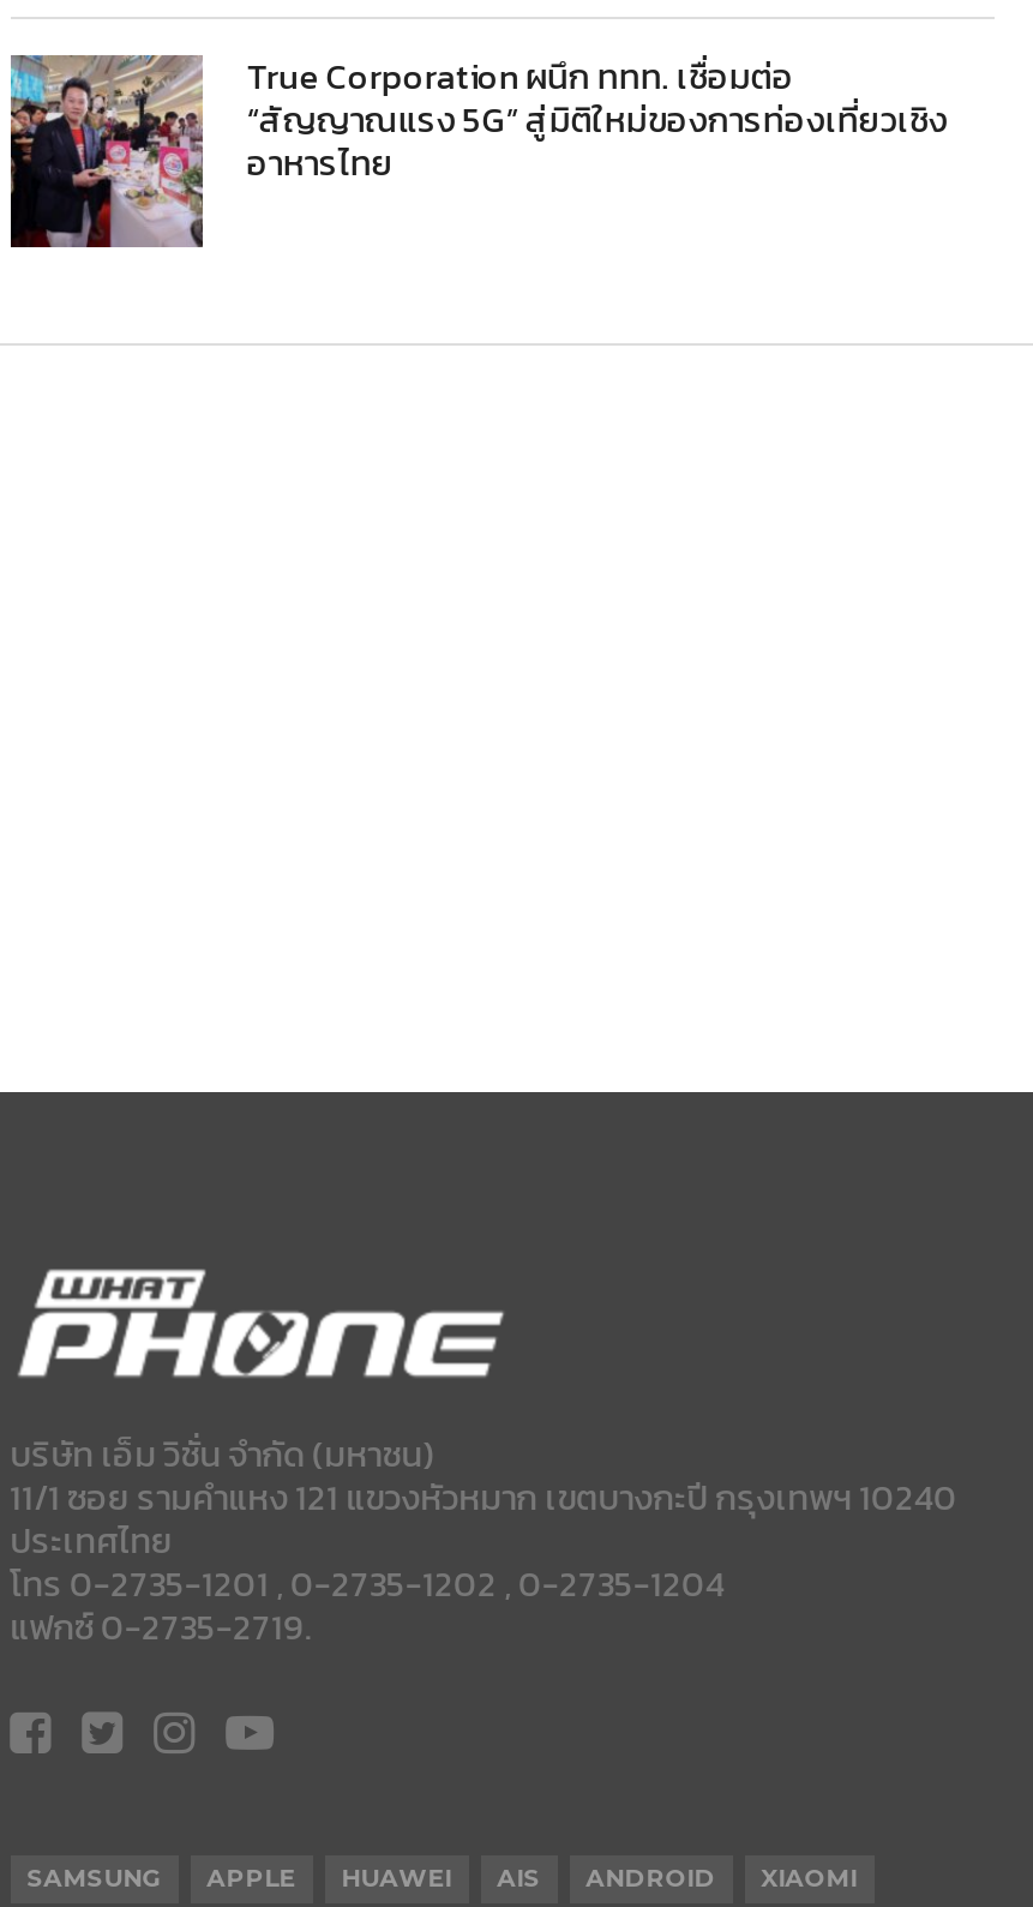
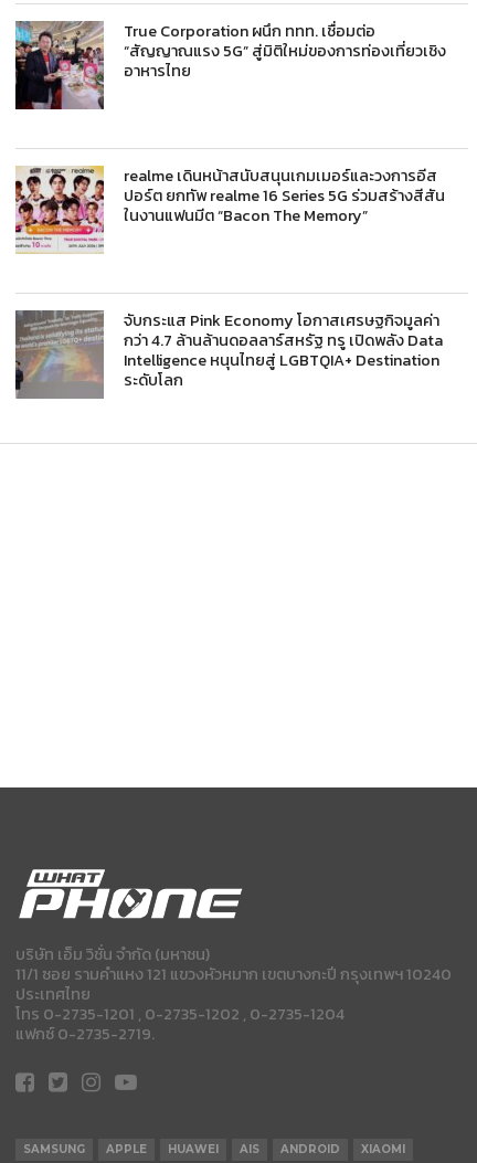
+ [image]
+ realme เดินหน้าสนับสนุนเกมเมอร์และวงการอีส
+ ปอร์ต ยกทัพ realme 16 Series 5G ร่วมสร้างสีสัน
+ ในงานแฟนมีต “Bacon The Memory”

+ [image]
+ จับกระแส Pink Economy โอกาสเศรษฐกิจมูลค่า
+ กว่า 4.7 ล้านล้านดอลลาร์สหรัฐ ทรู เปิดพลัง Data
+ Intelligence หนุนไทยสู่ LGBTQIA+ Destination
+ ระดับโลก
